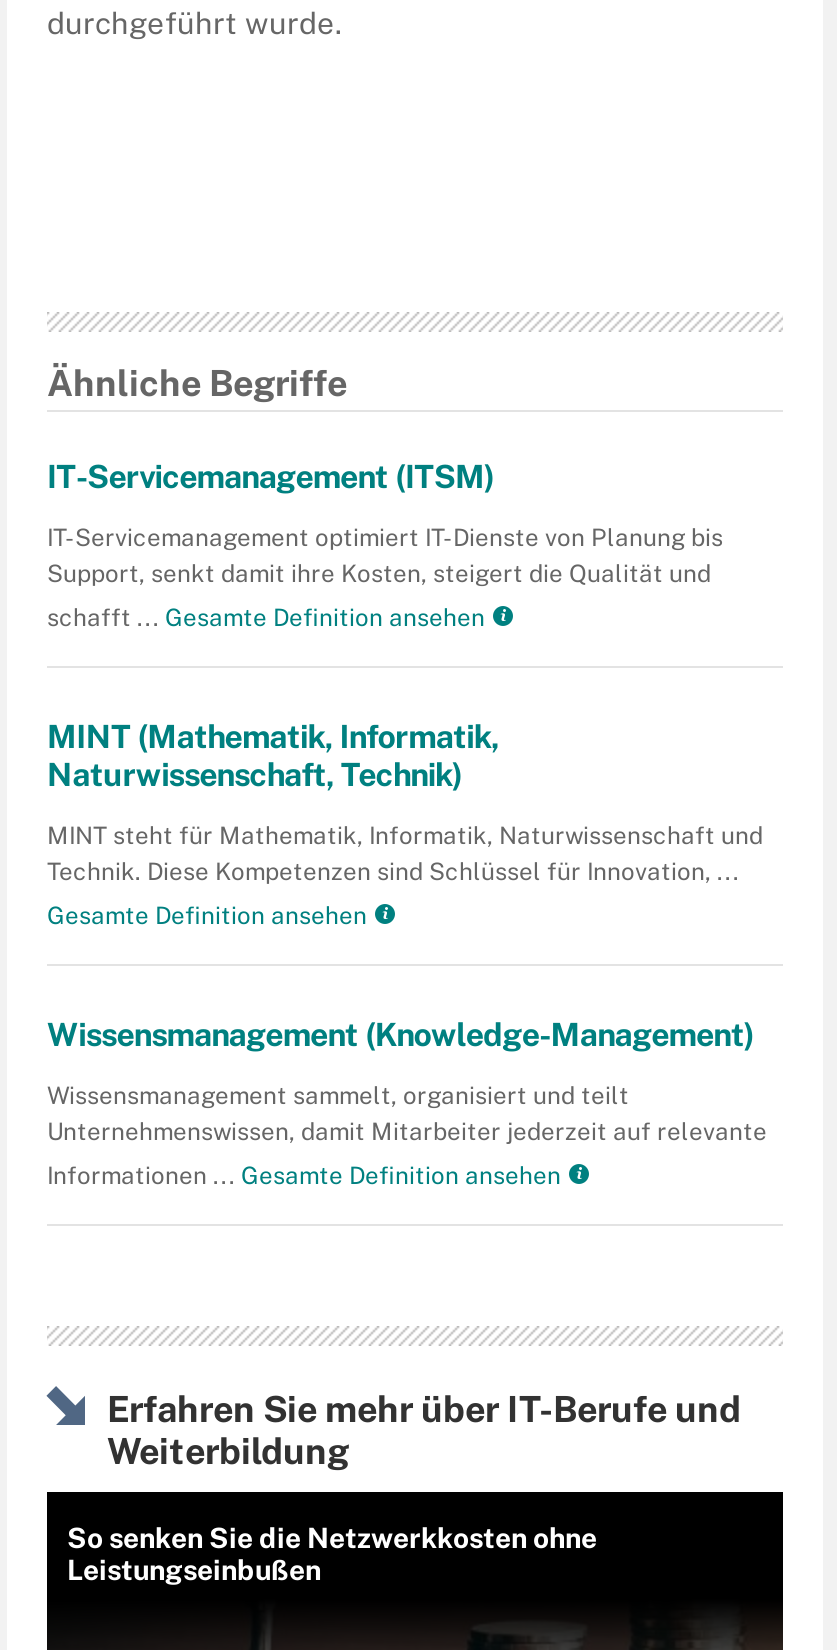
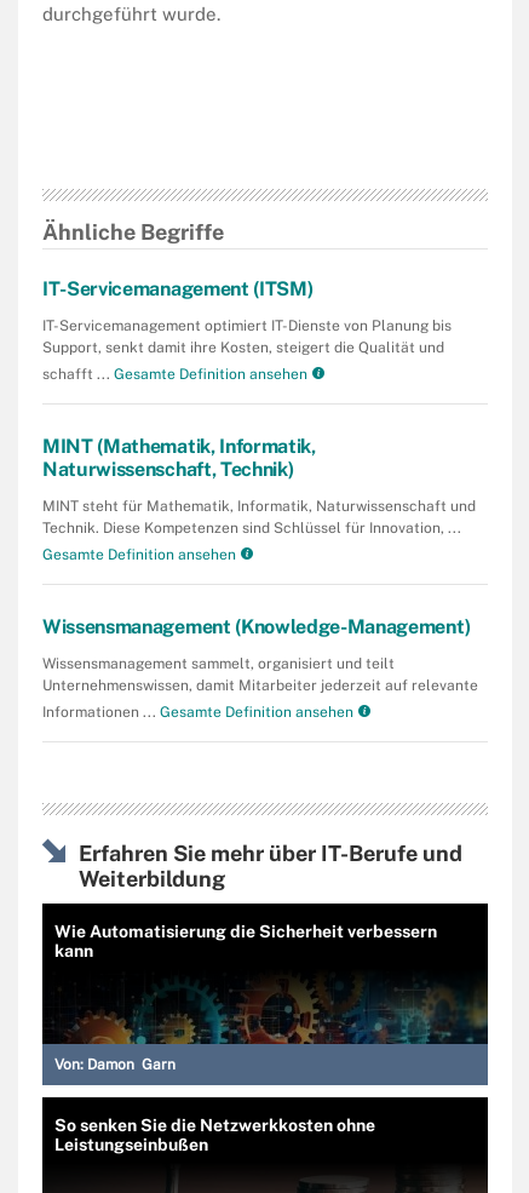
+ [image]
+ Von: Damon Garn

+ Wie Automatisierung die Sicherheit verbessern
+ kann
